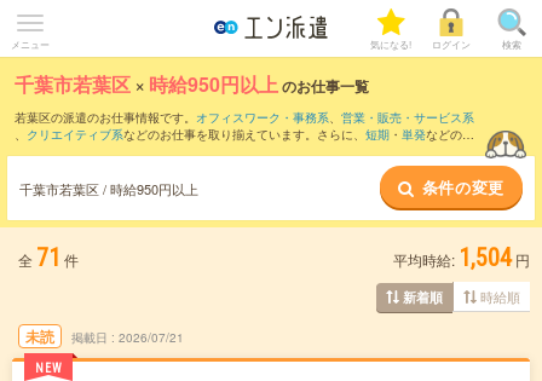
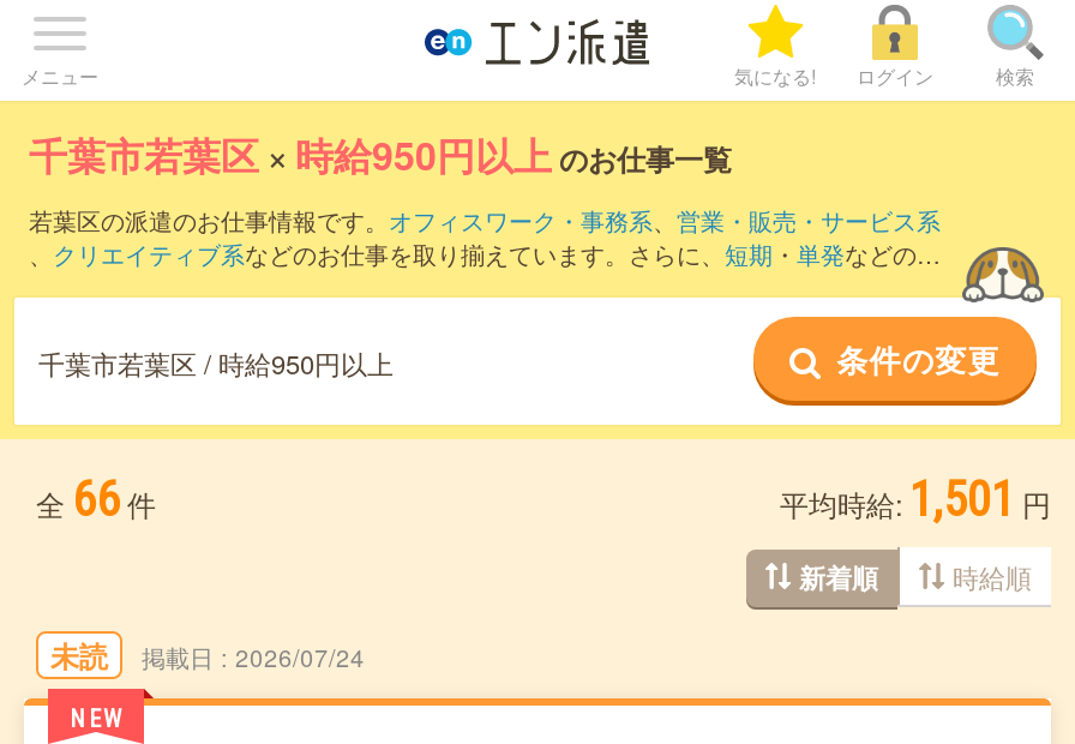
- 全 71 件
+ 全 66 件

- 平均時給: 1,504 円
+ 平均時給: 1,501 円

- 2026/07/21
+ 2026/07/24
